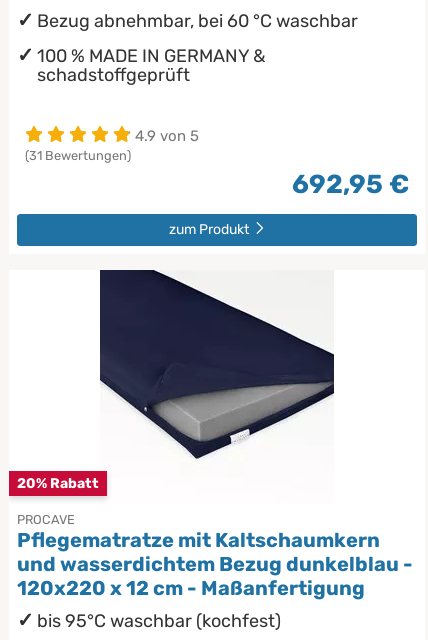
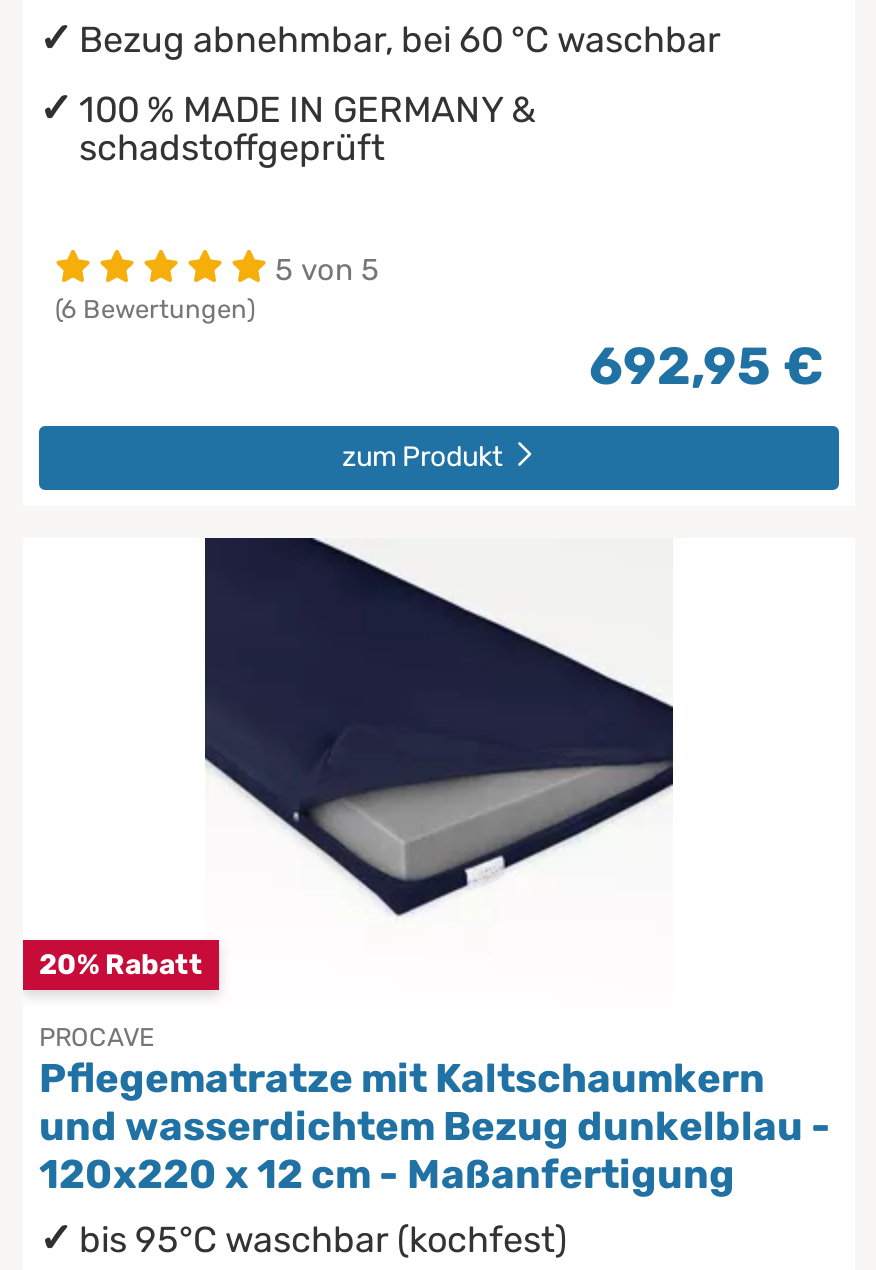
- 4.9 von 5
+ 5 von 5

- (31 Bewertungen)
+ (6 Bewertungen)
